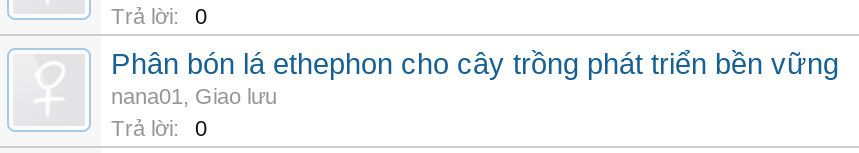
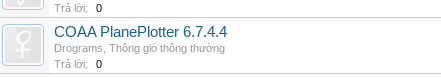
- Phân bón lá ethephon cho cây trồng phát triển bền vững
- nana01, Giao lưu
+ COAA PlanePlotter 6.7.4.4
+ Drograms, Thông gió thông thường
